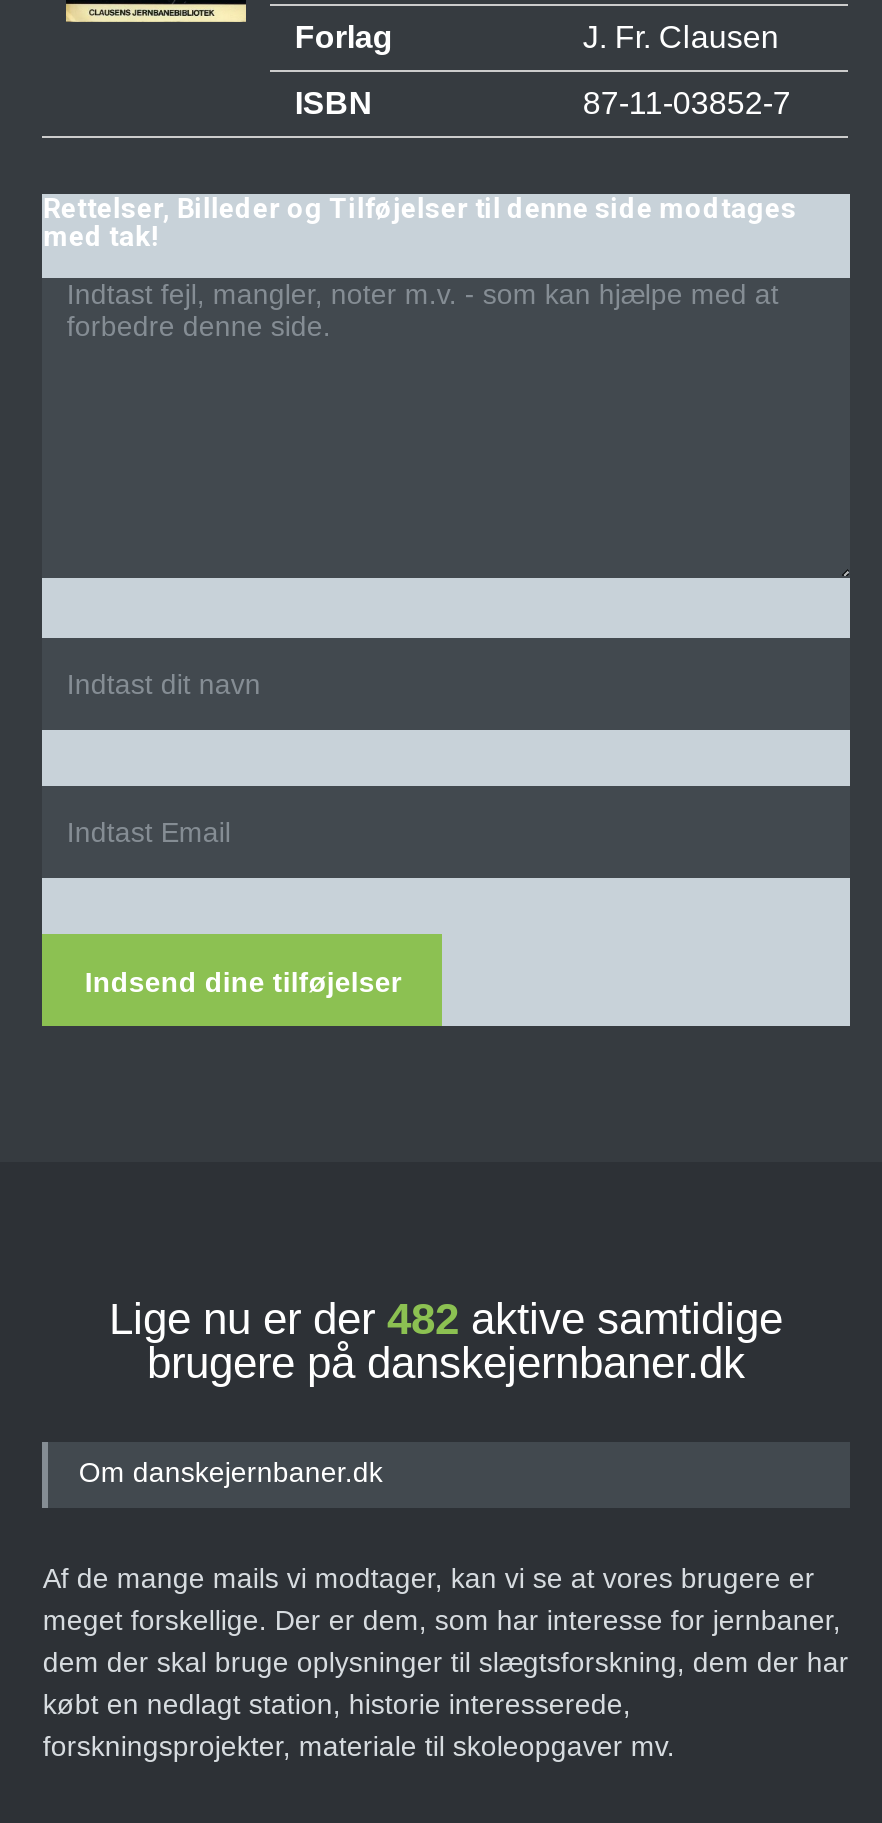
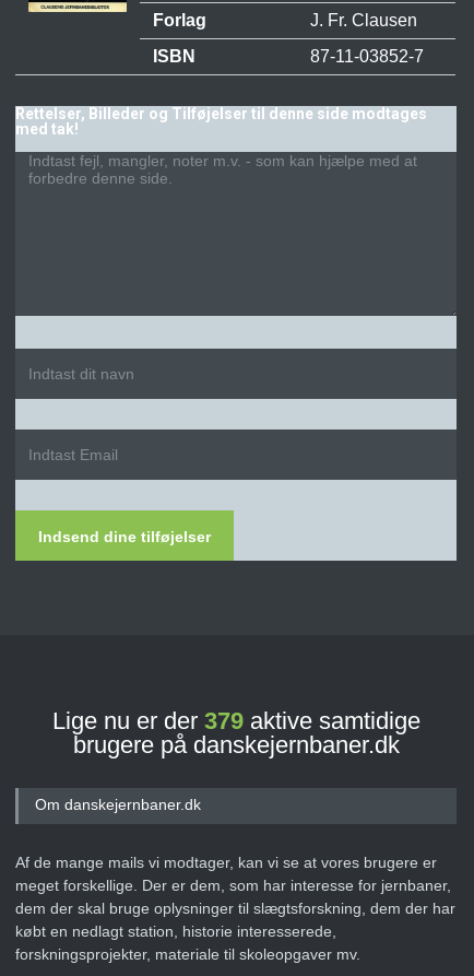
- Lige nu er der 482 aktive samtidige
+ Lige nu er der 379 aktive samtidige
